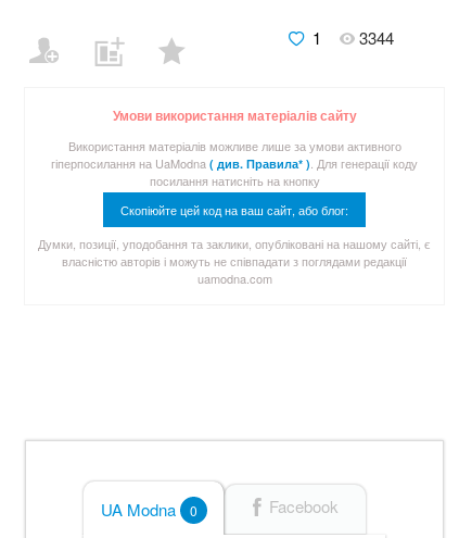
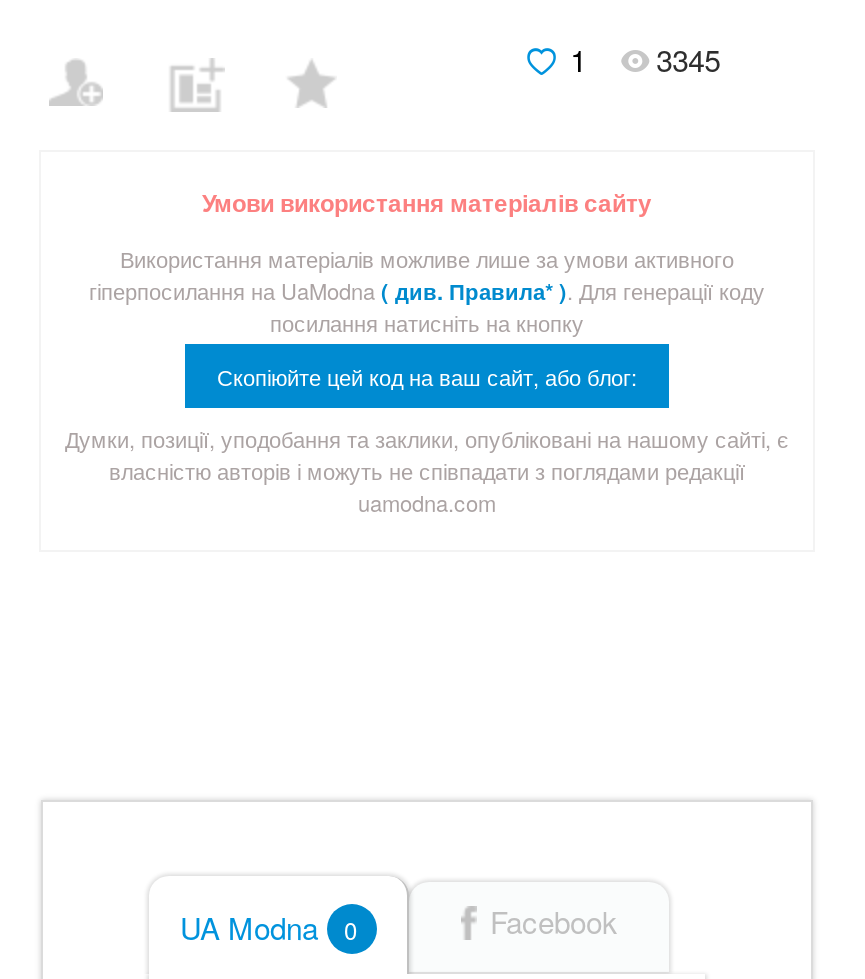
- 1 3344
+ 1 3345
